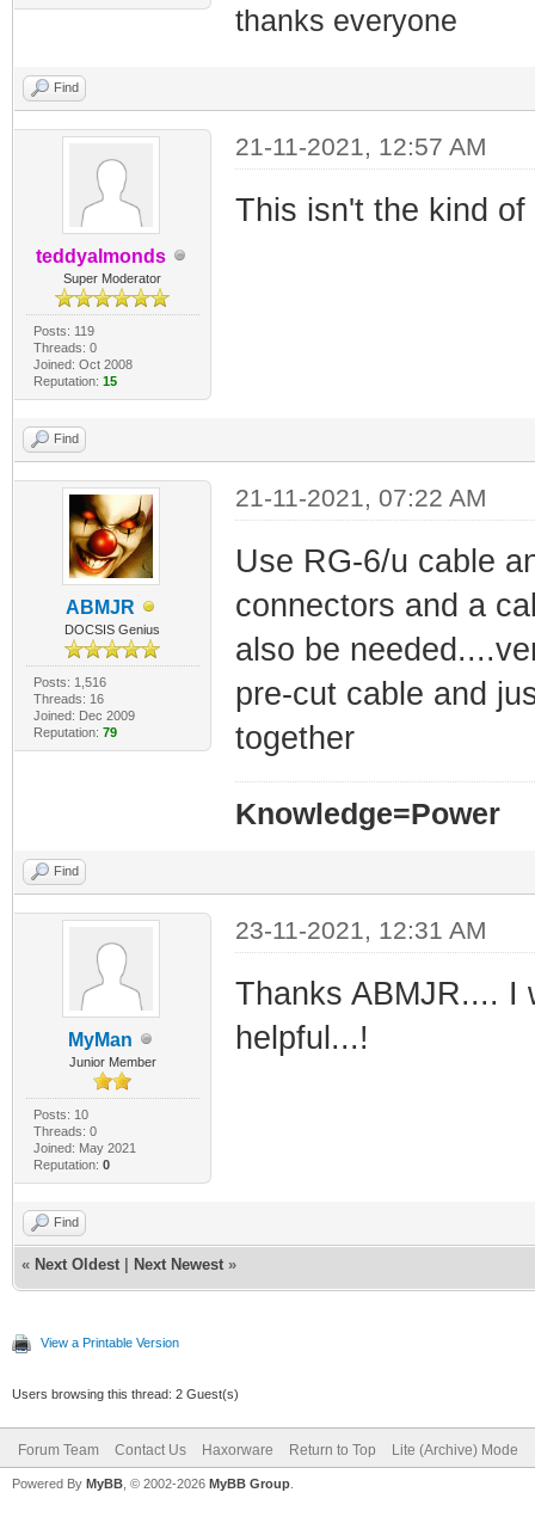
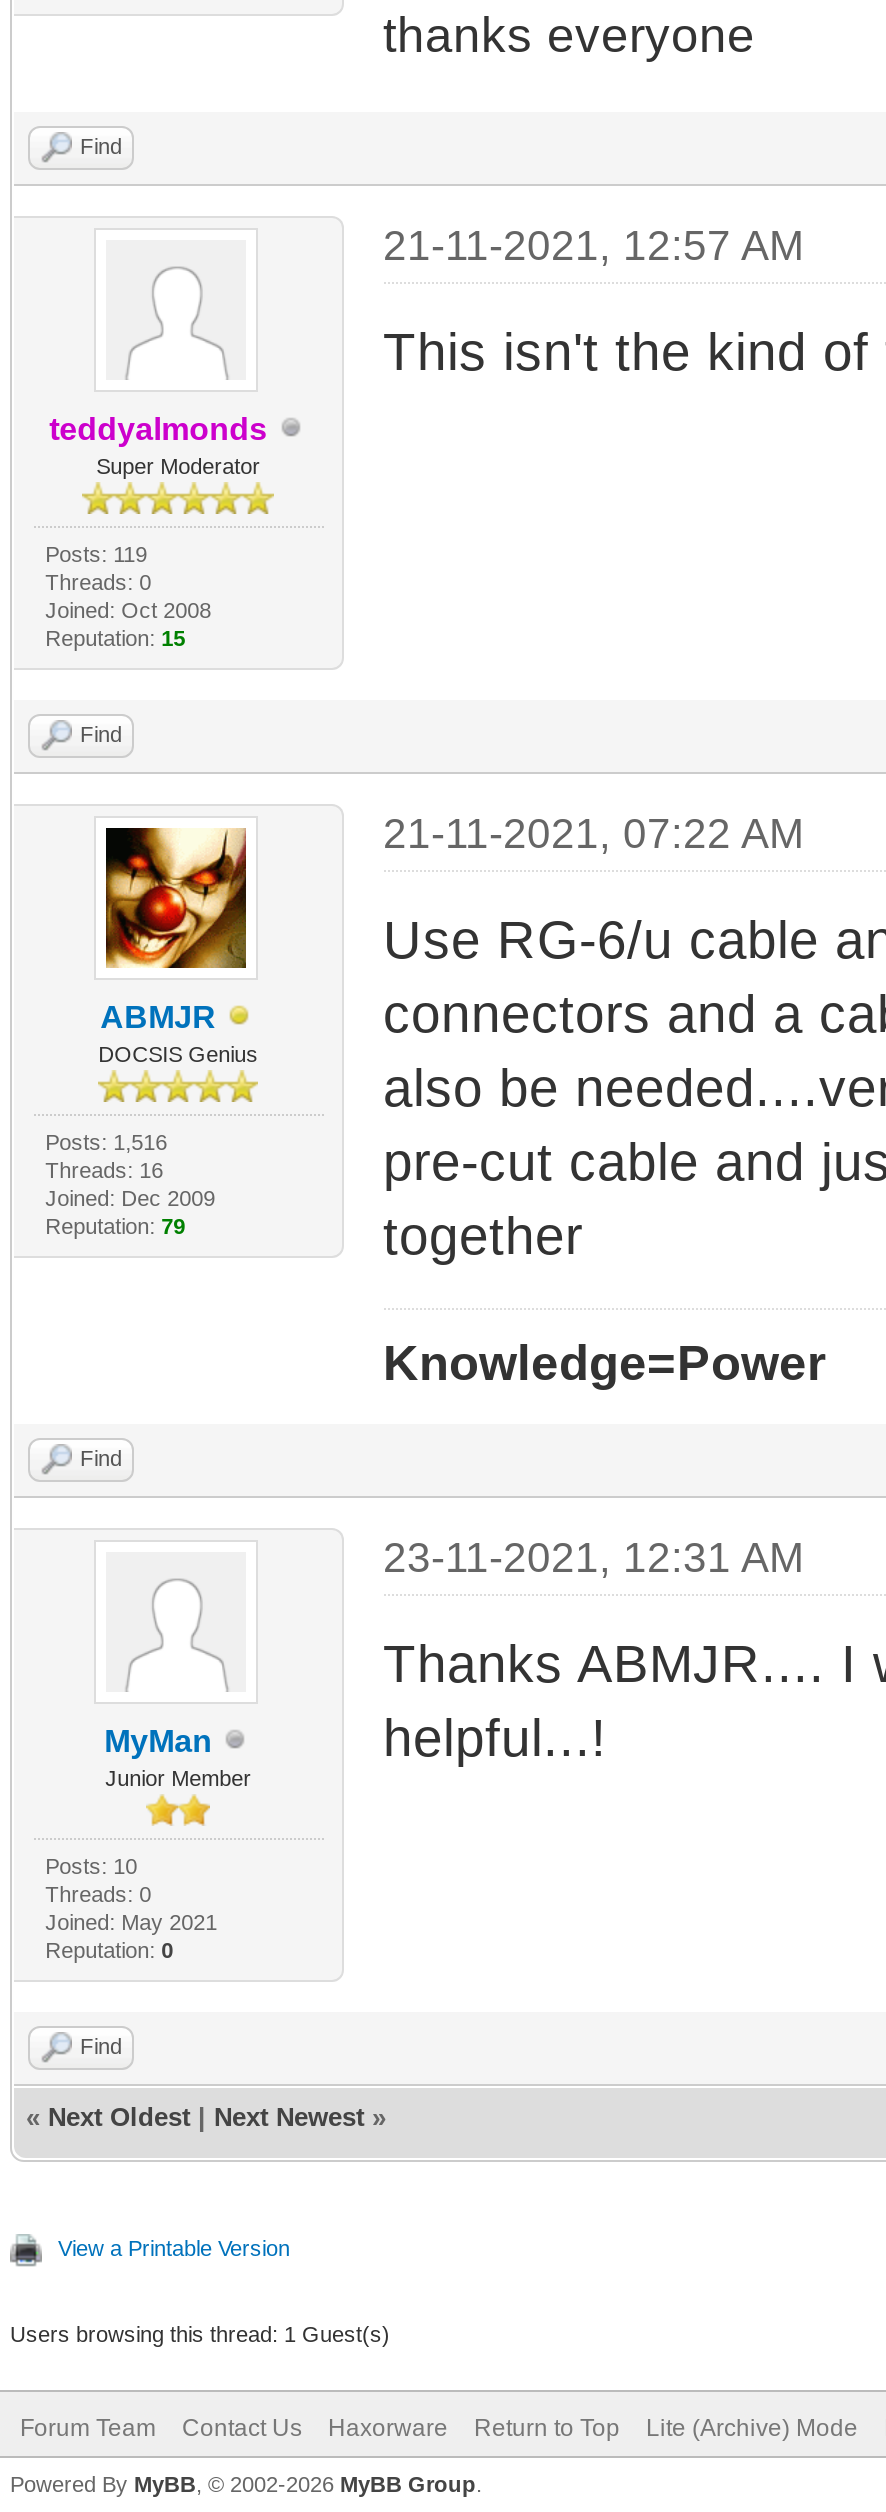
- Users browsing this thread: 2 Guest(s)
+ Users browsing this thread: 1 Guest(s)
